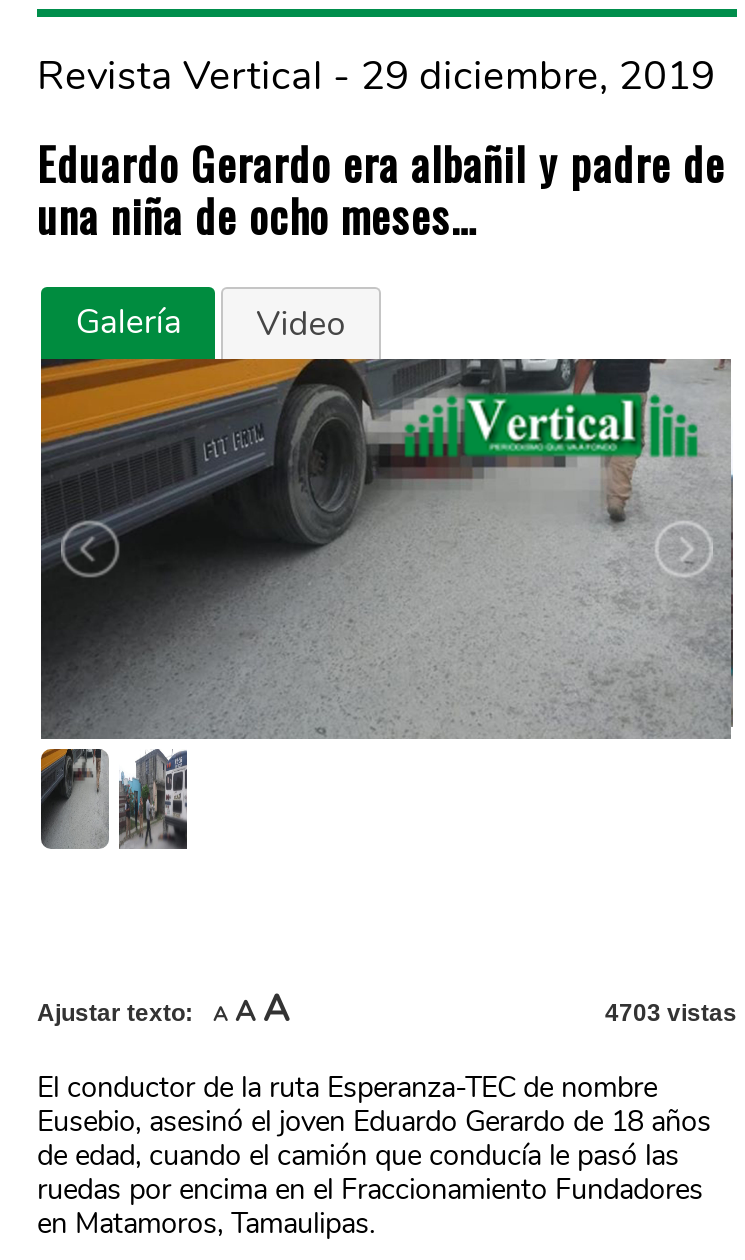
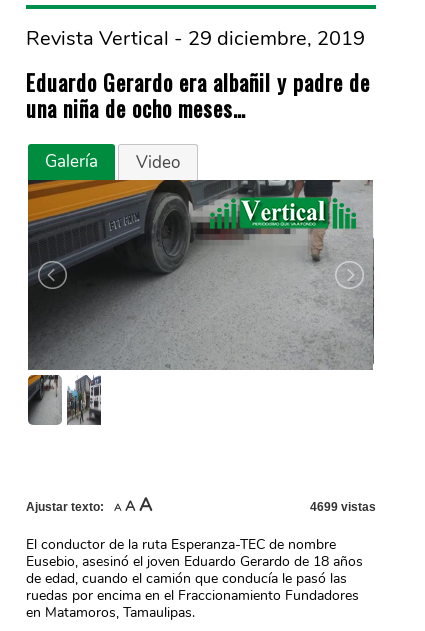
- 4703 vistas
+ 4699 vistas
